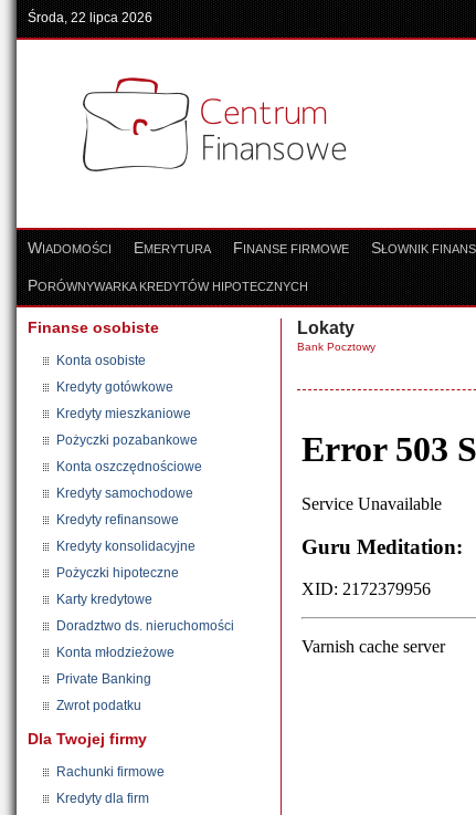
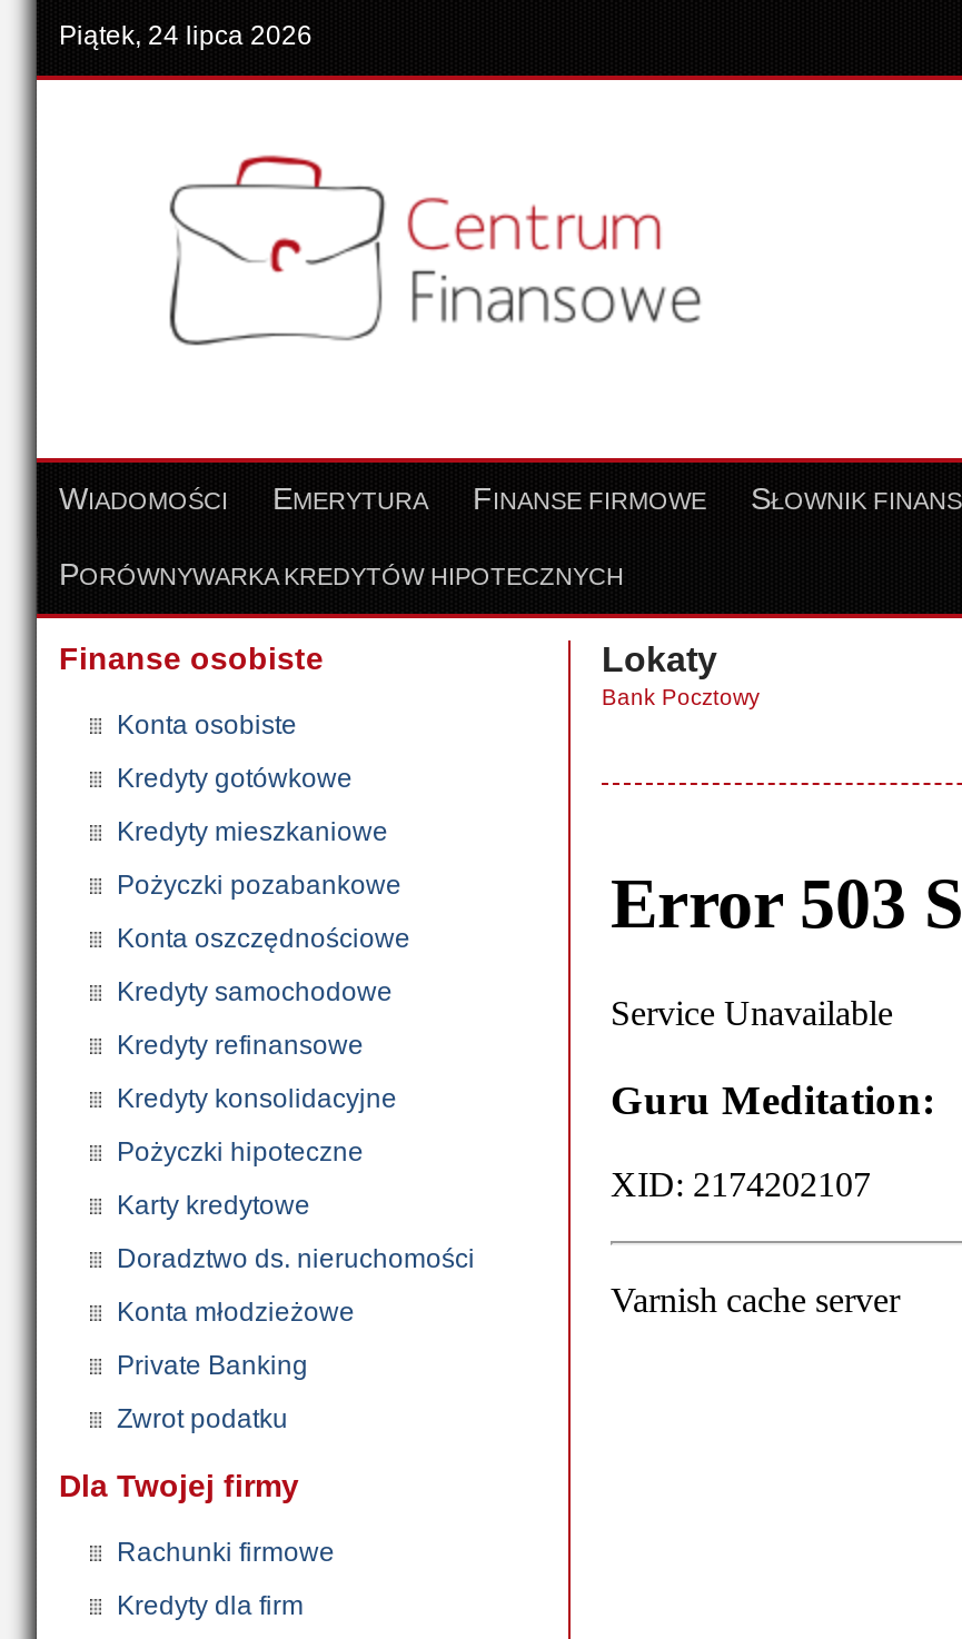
- Środa, 22 lipca 2026
+ Piątek, 24 lipca 2026
